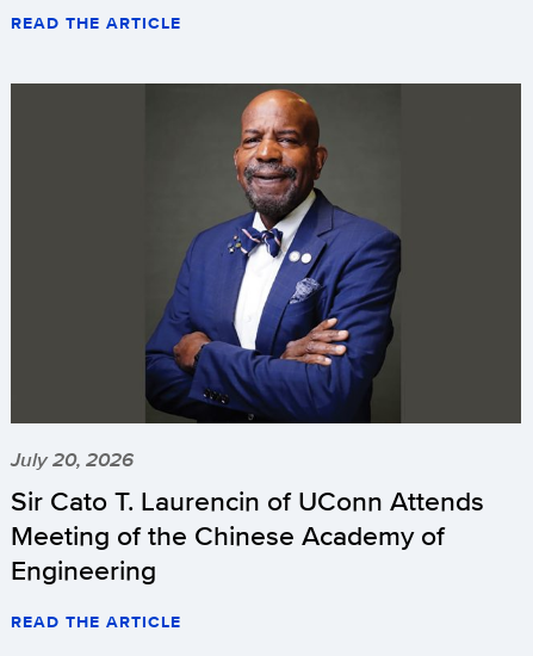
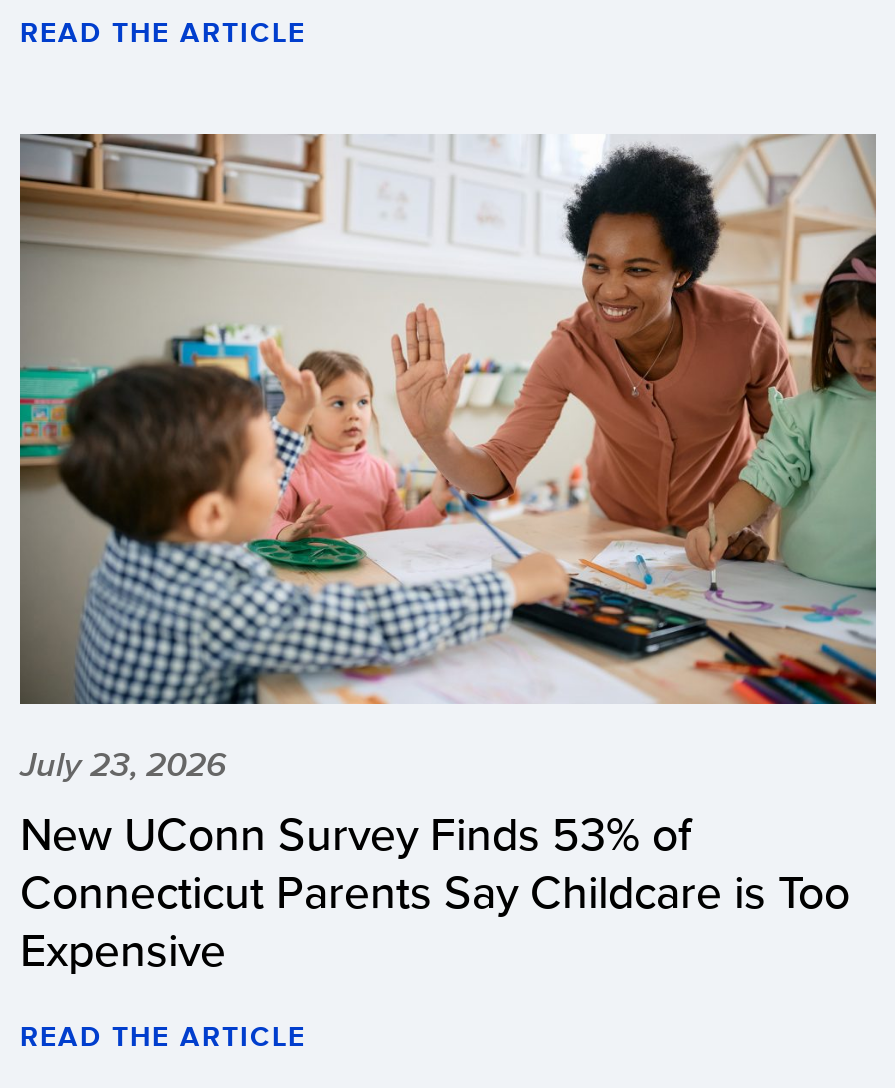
- [image]
- July 20, 2026
- Sir Cato T. Laurencin of UConn Attends
- Meeting of the Chinese Academy of
- Engineering
+ [image]
+ July 23, 2026
+ New UConn Survey Finds 53% of
+ Connecticut Parents Say Childcare is Too
+ Expensive
